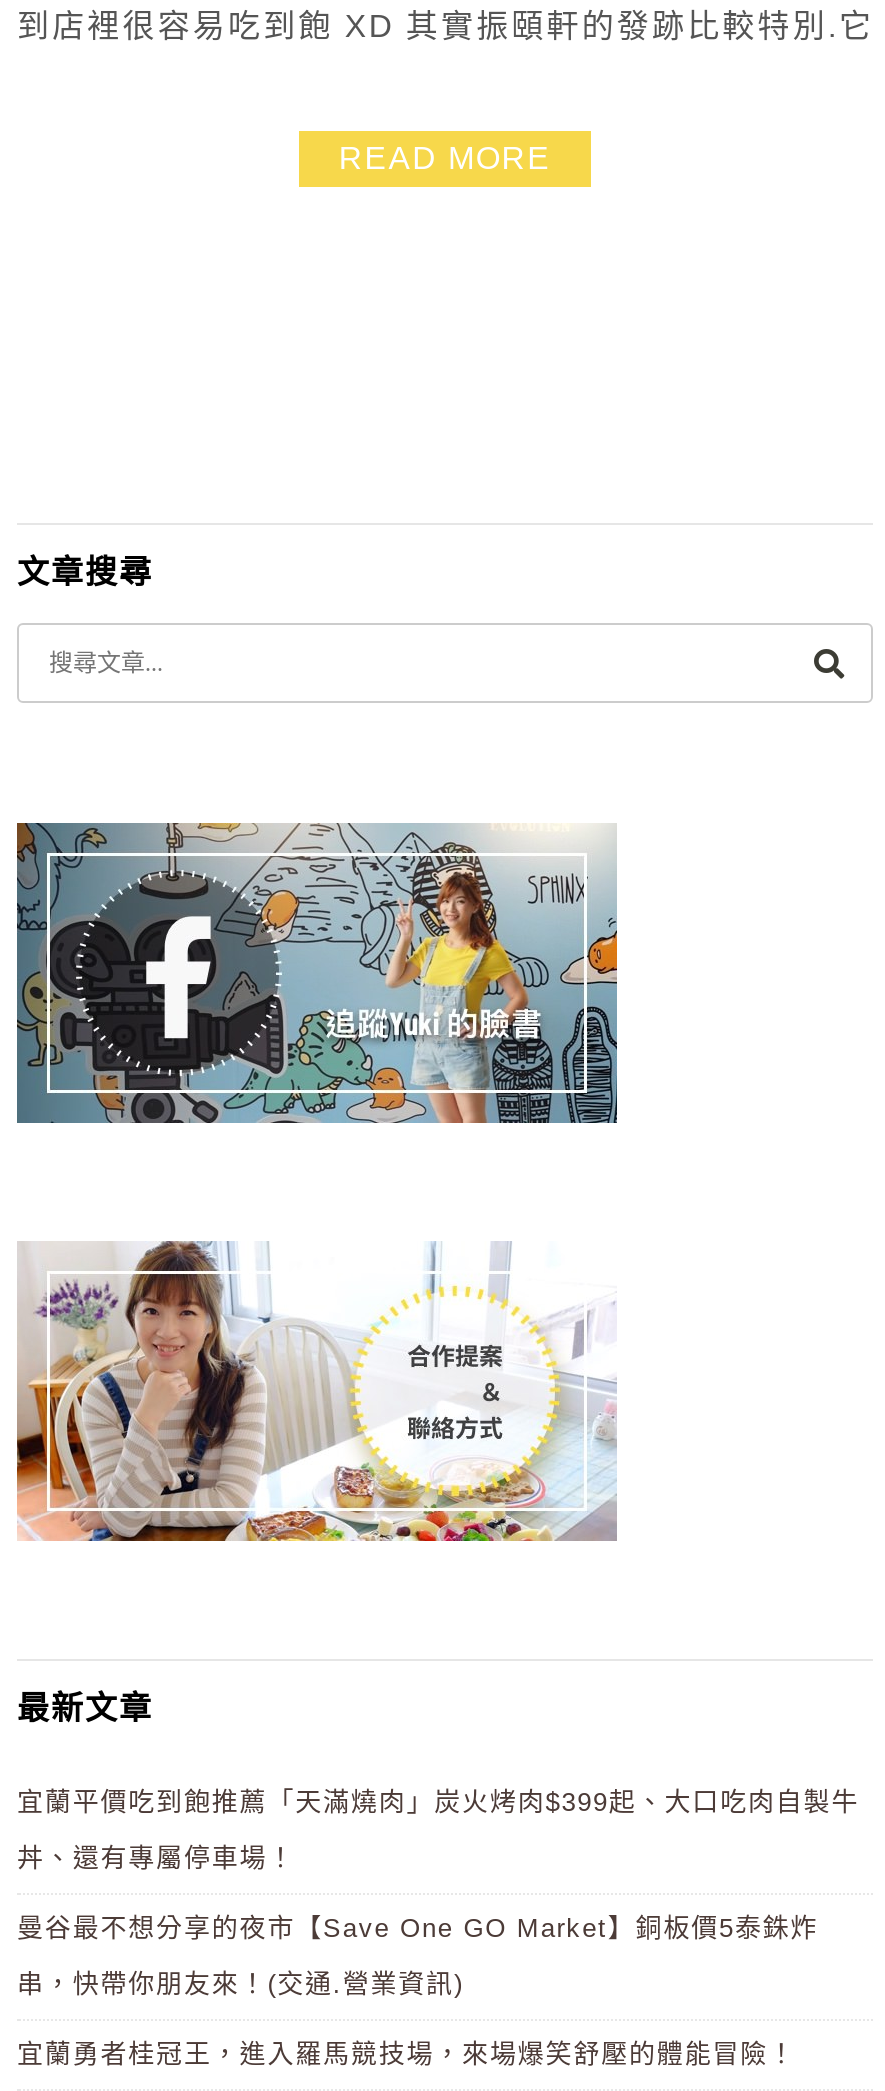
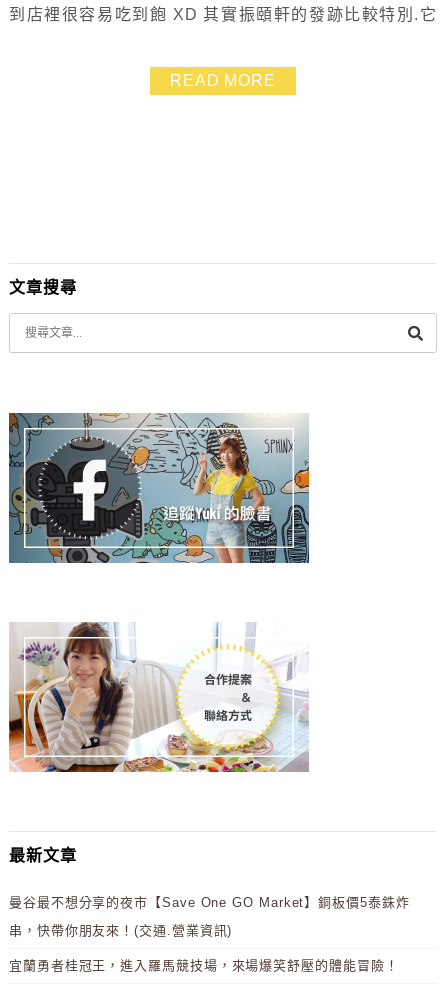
- 宜蘭平價吃到飽推薦「天滿燒肉」炭火烤肉$399起、大口吃肉自製牛
- 丼、還有專屬停車場！
